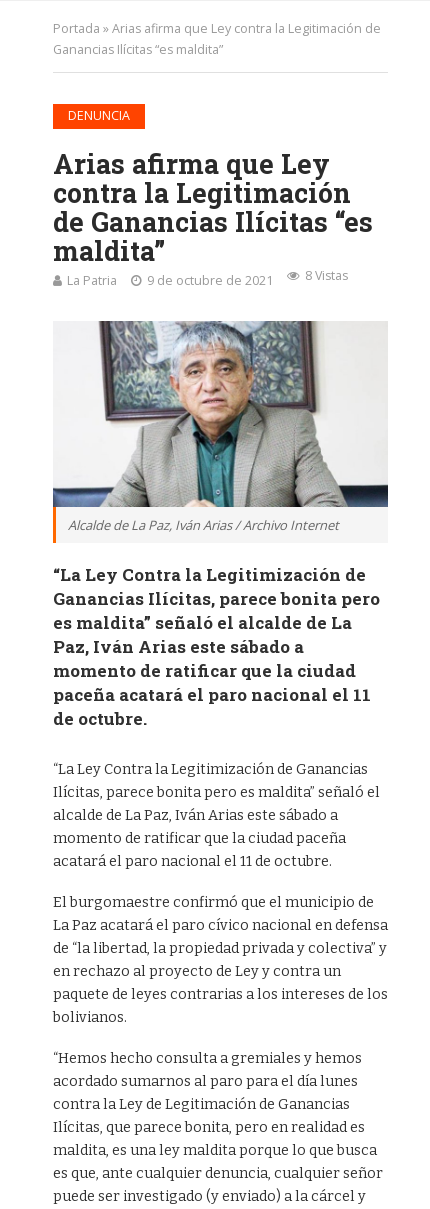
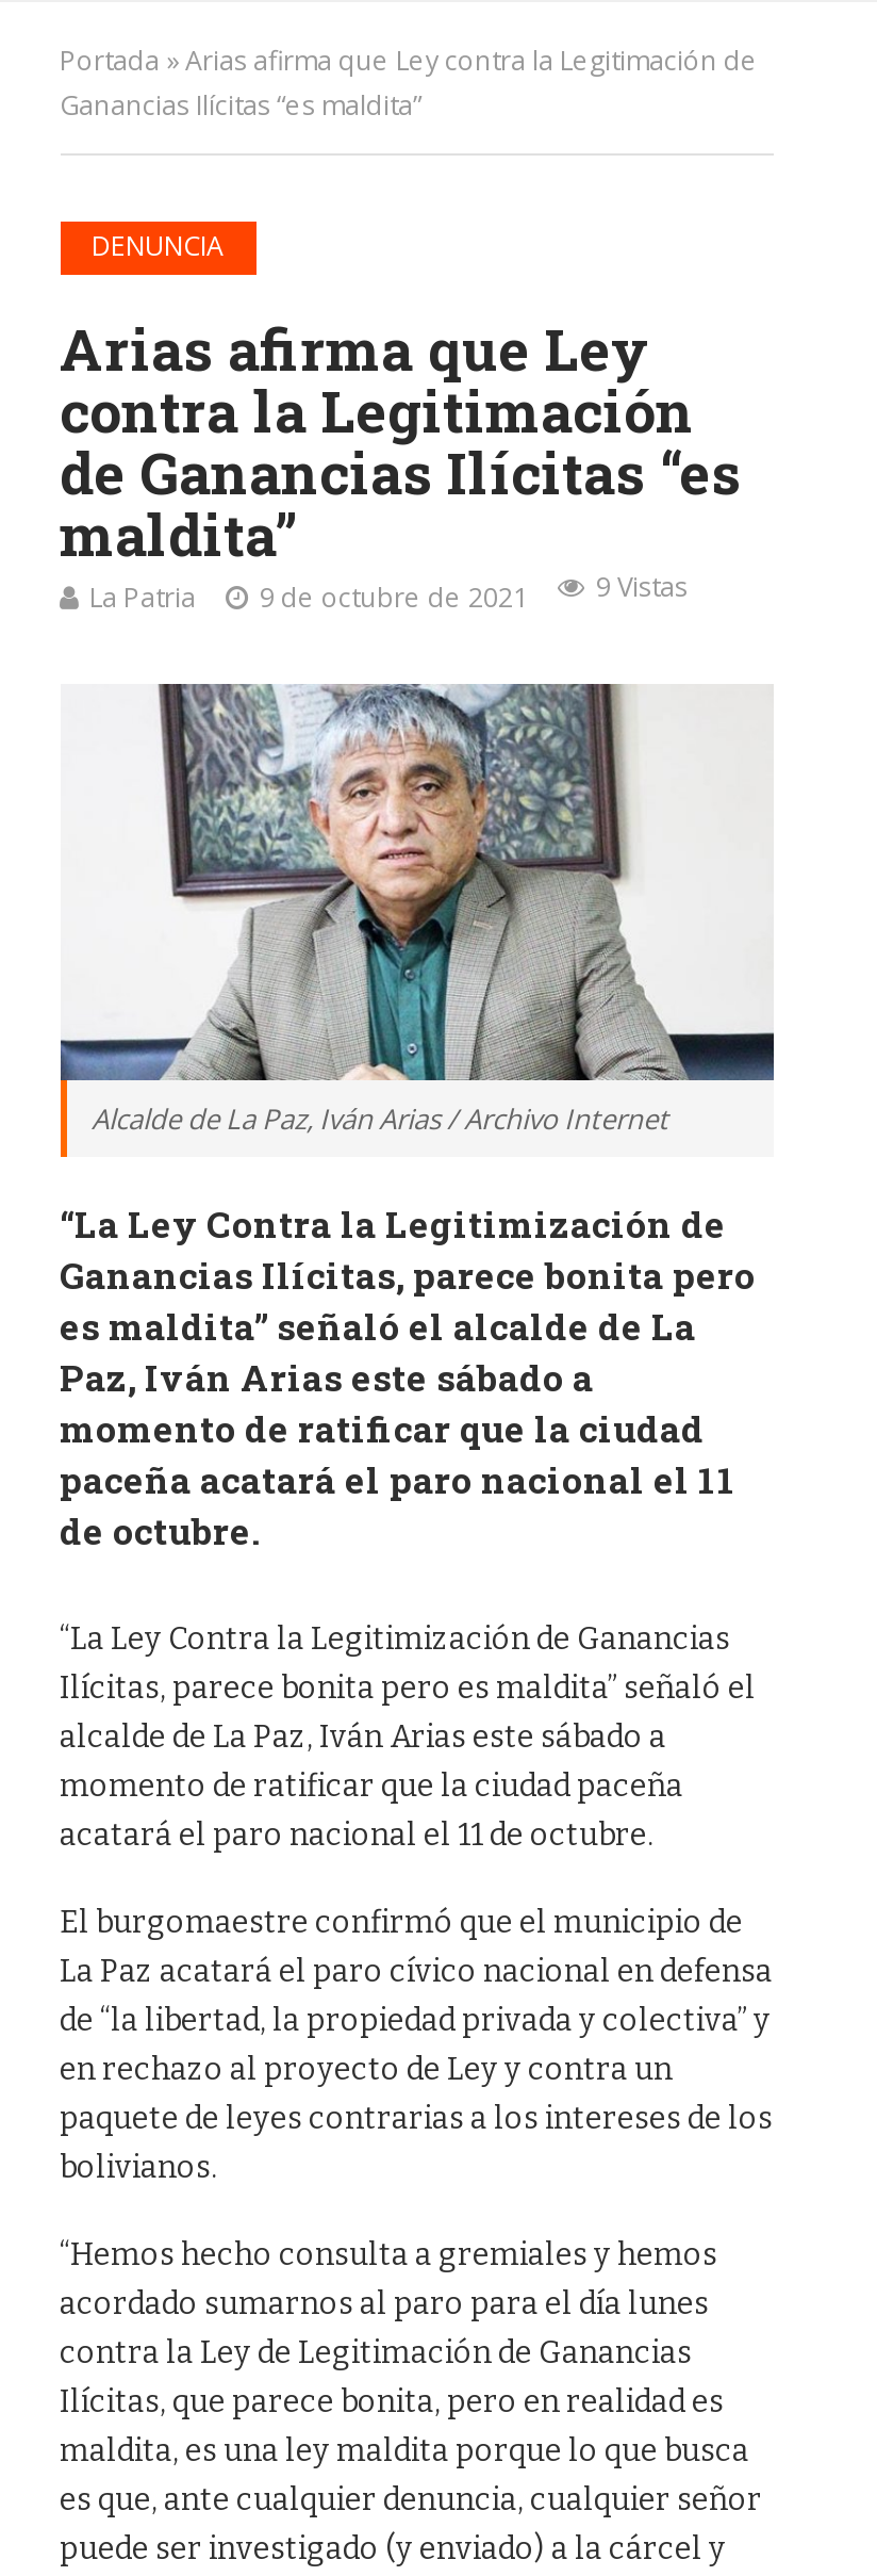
- La Patria 9 de octubre de 2021 8 Vistas
+ La Patria 9 de octubre de 2021 9 Vistas
